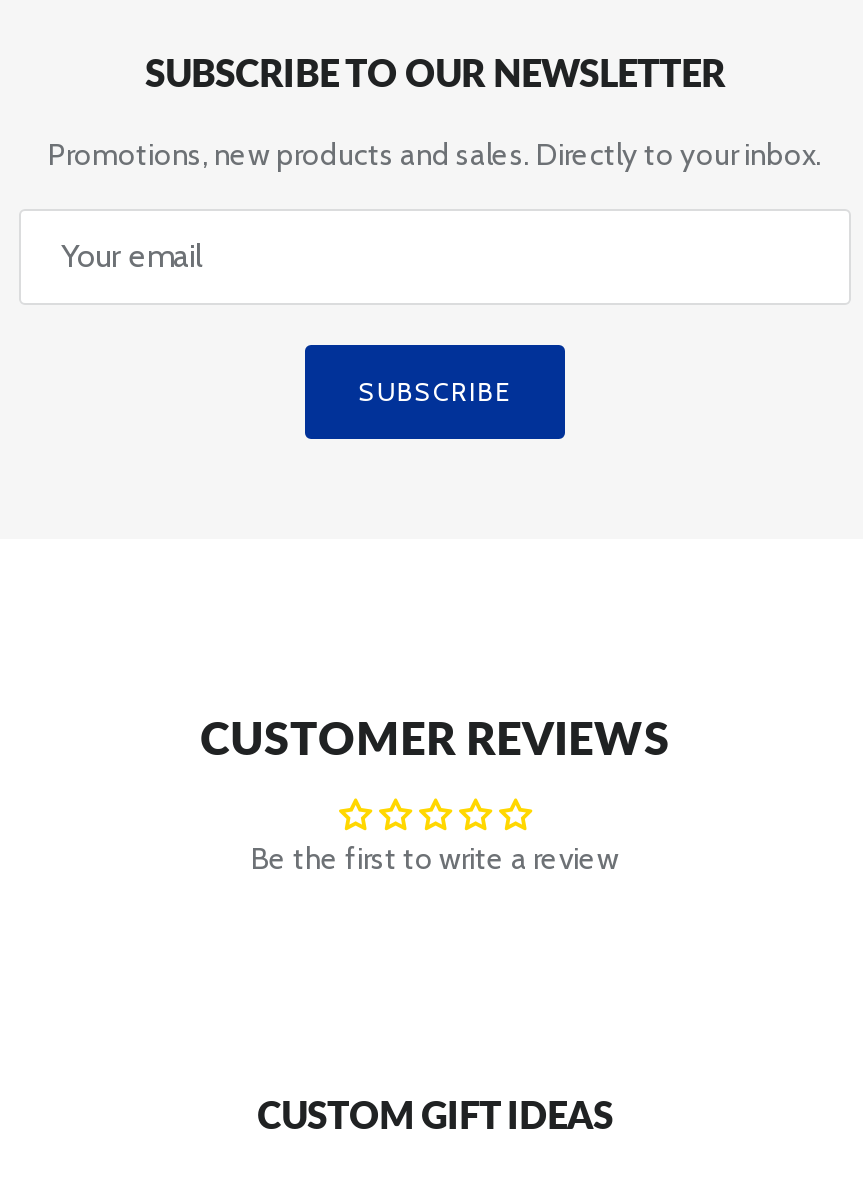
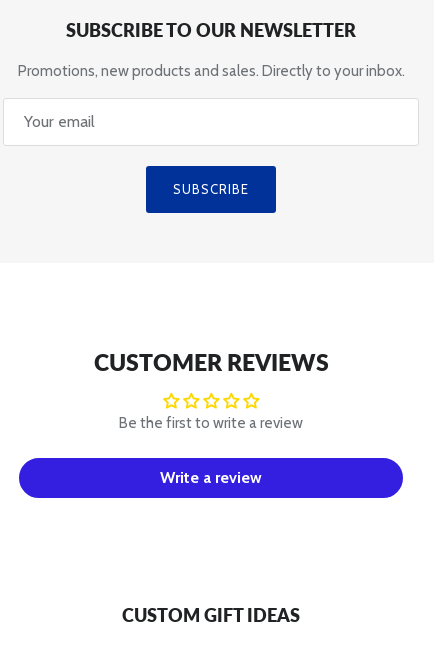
+ Write a review
